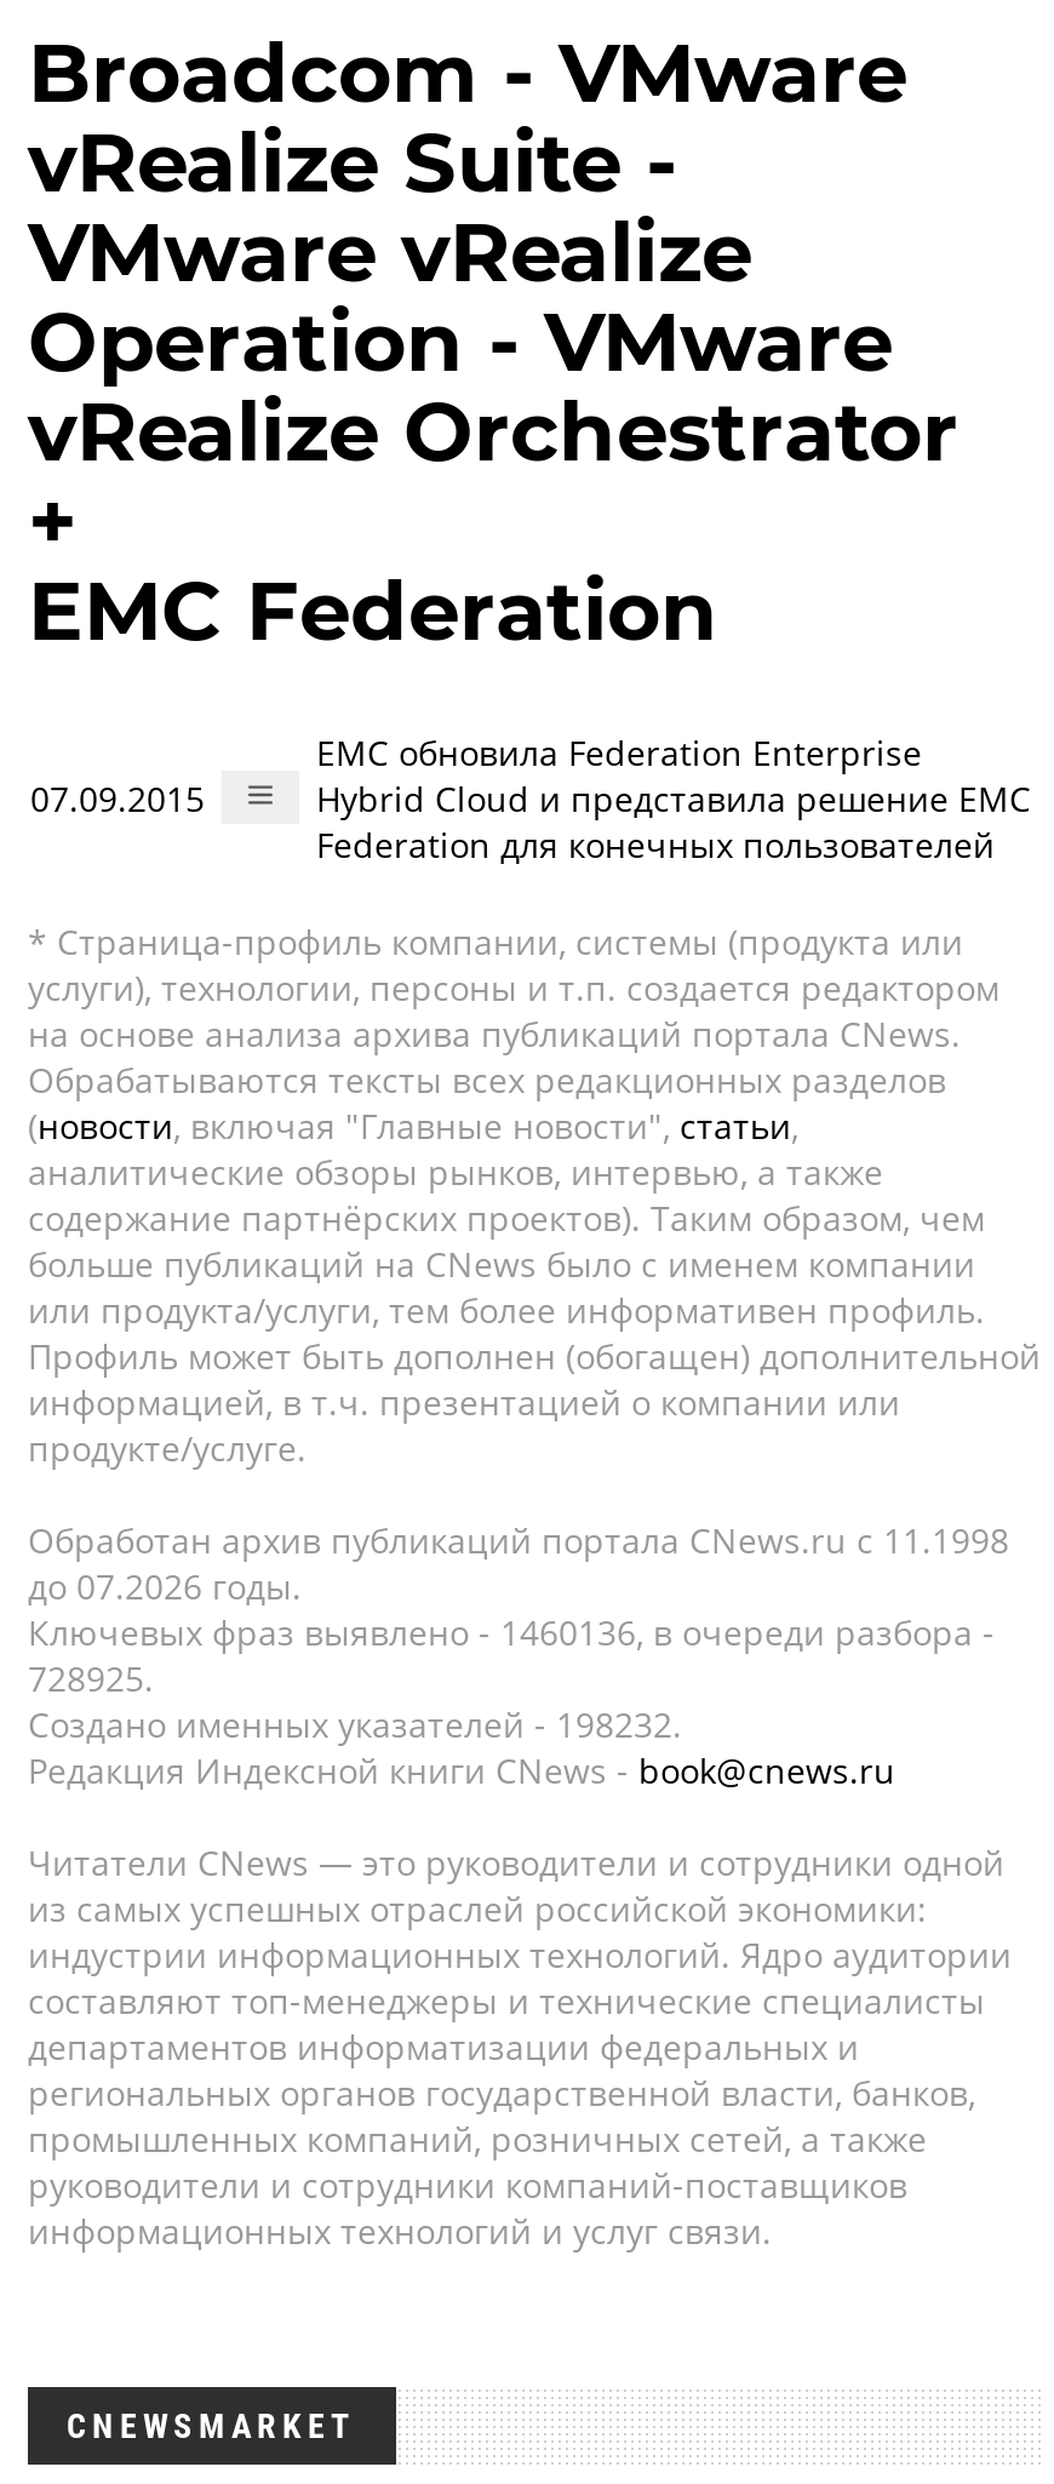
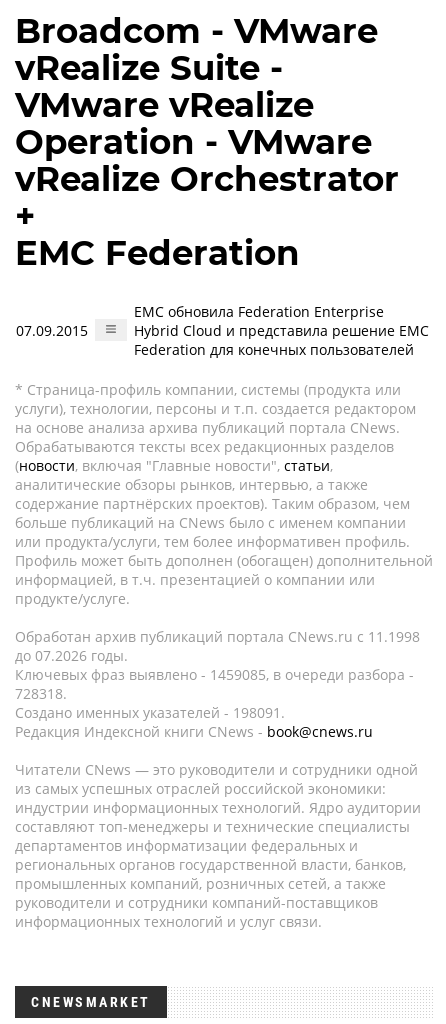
- Ключевых фраз выявлено - 1460136, в очереди разбора -
+ Ключевых фраз выявлено - 1459085, в очереди разбора -

- 728925.
+ 728318.

- Создано именных указателей - 198232.
+ Создано именных указателей - 198091.
